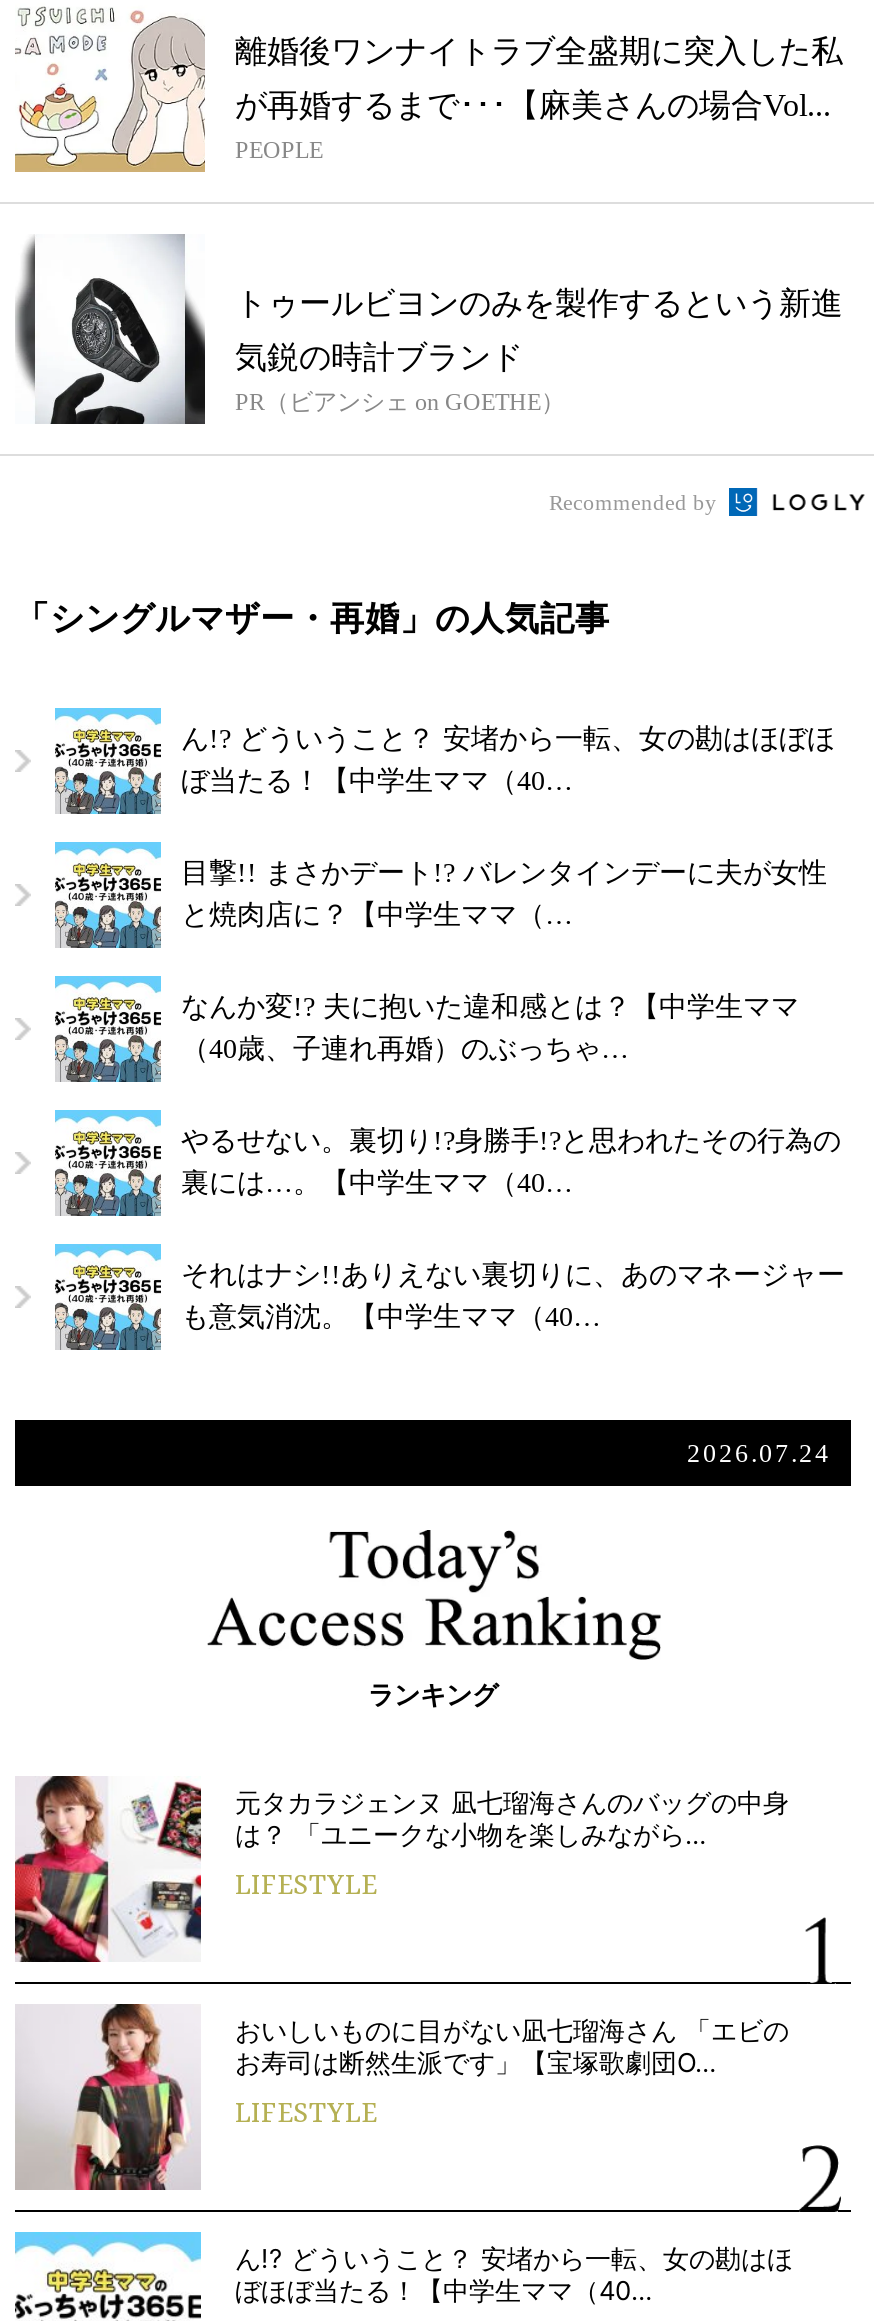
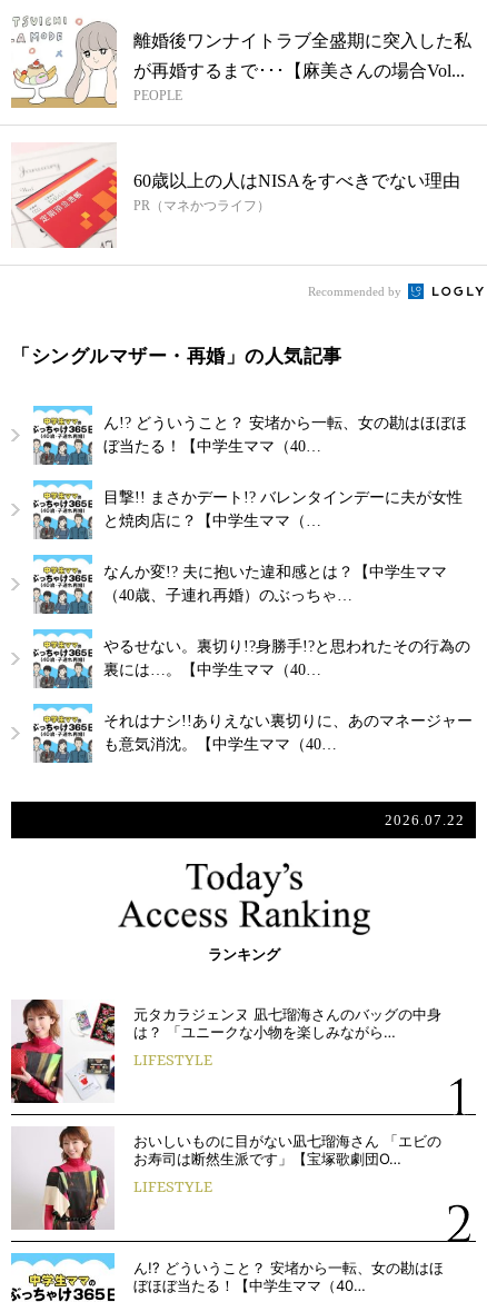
- [image]
- トゥールビヨンのみを製作するという新進
- 気鋭の時計ブランド
- PR（ビアンシェ on GOETHE）
+ [image]
+ 60歳以上の人はNISAをすべきでない理由
+ PR（マネかつライフ）

- 2026.07.24
+ 2026.07.22
